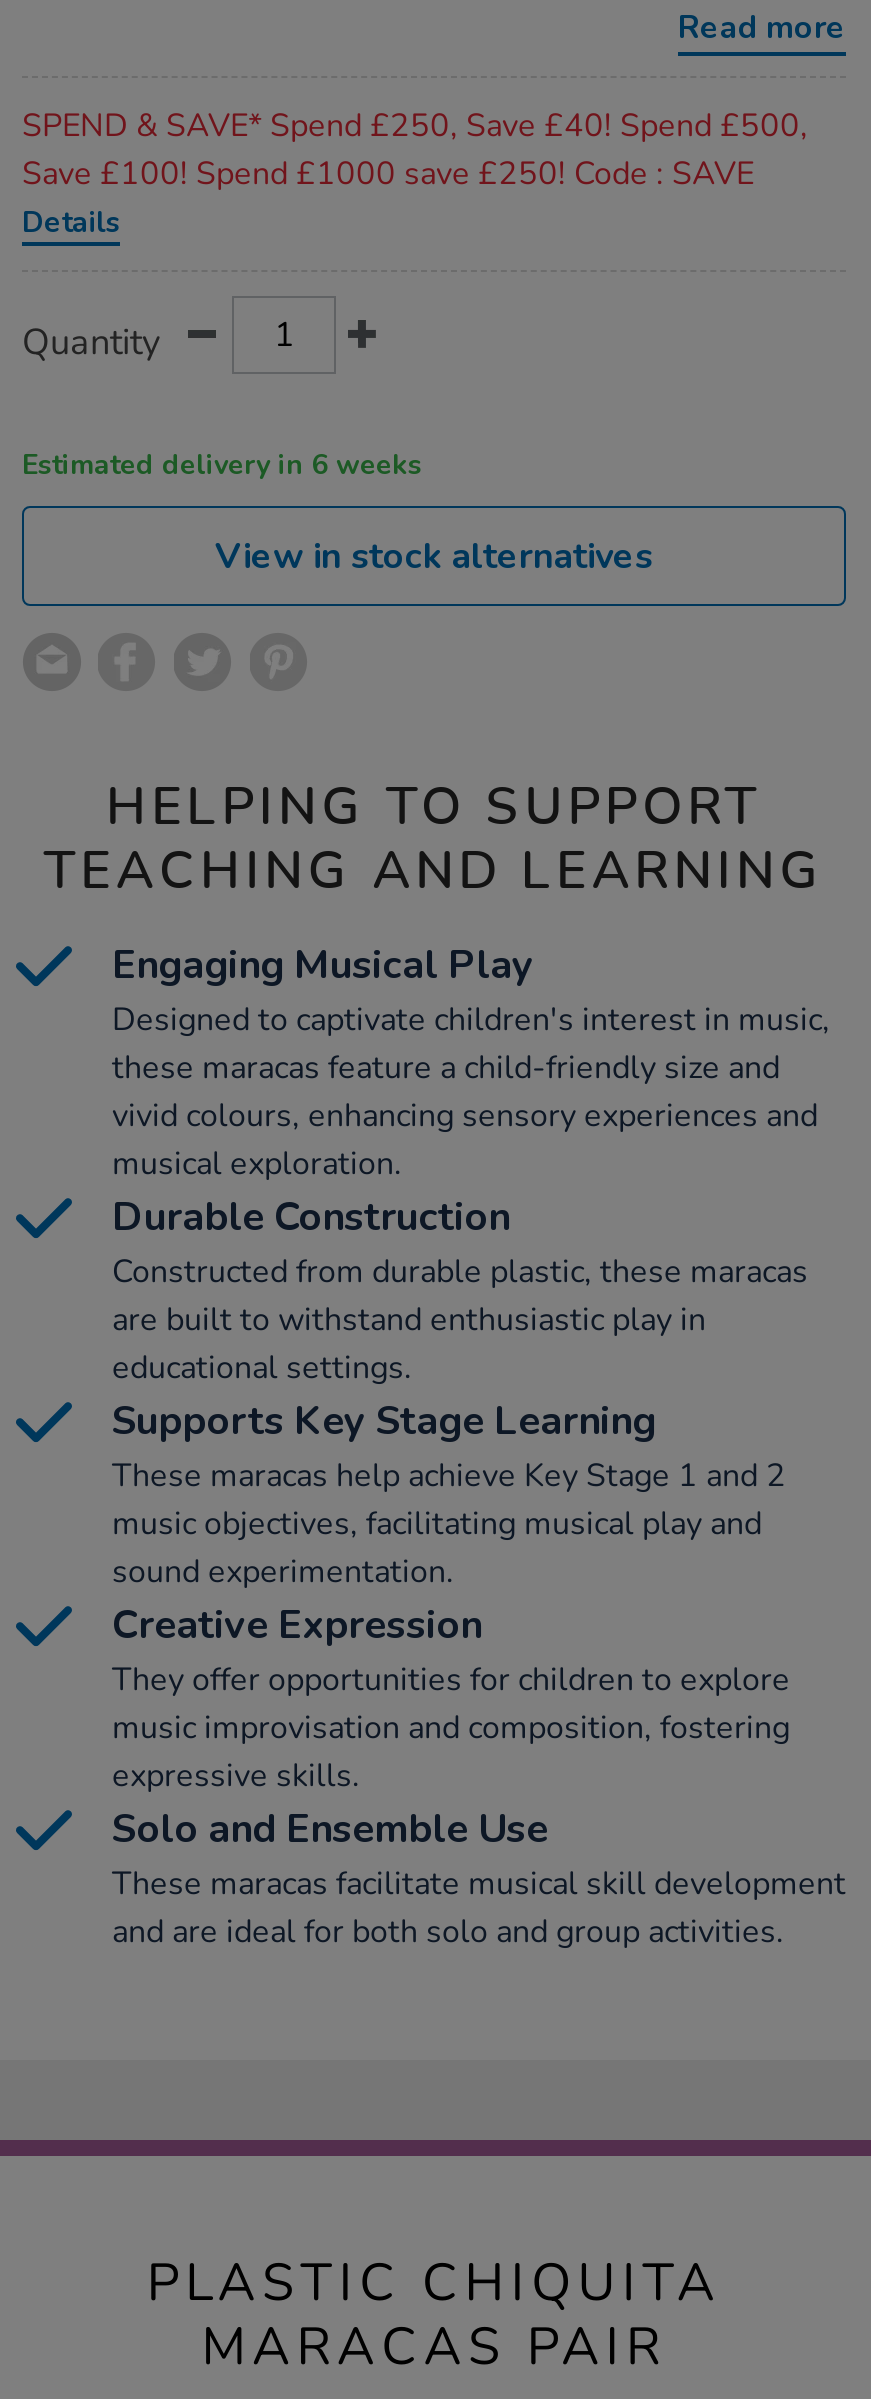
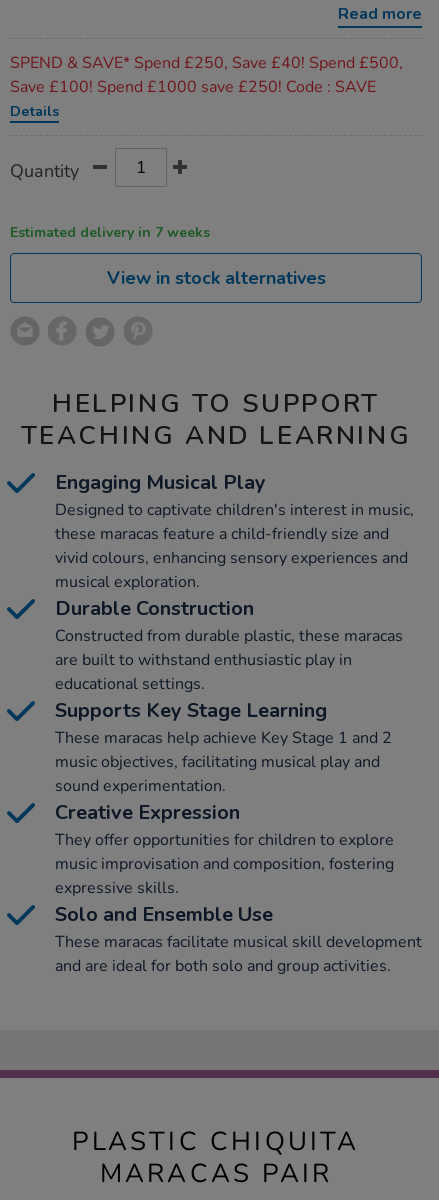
- Estimated delivery in 6 weeks
+ Estimated delivery in 7 weeks
